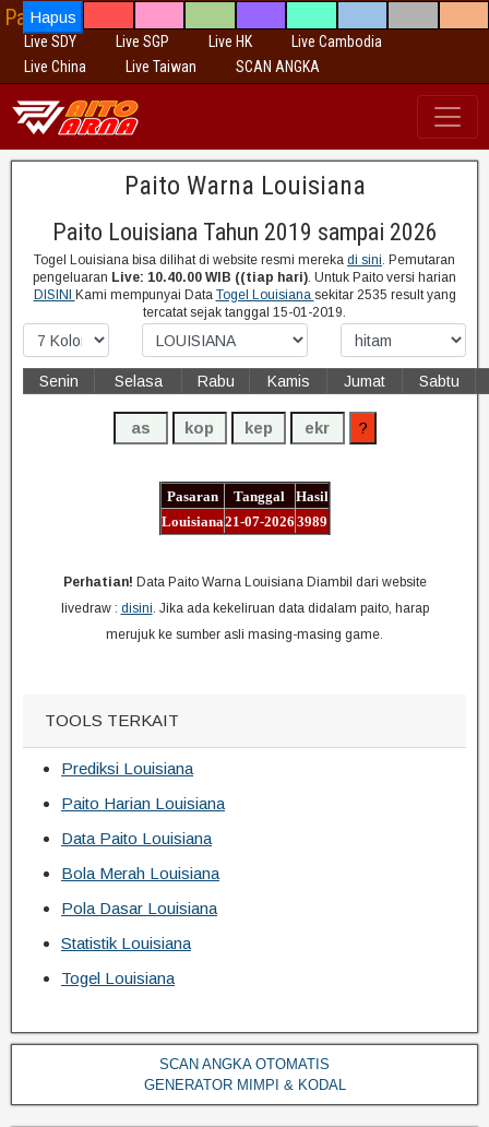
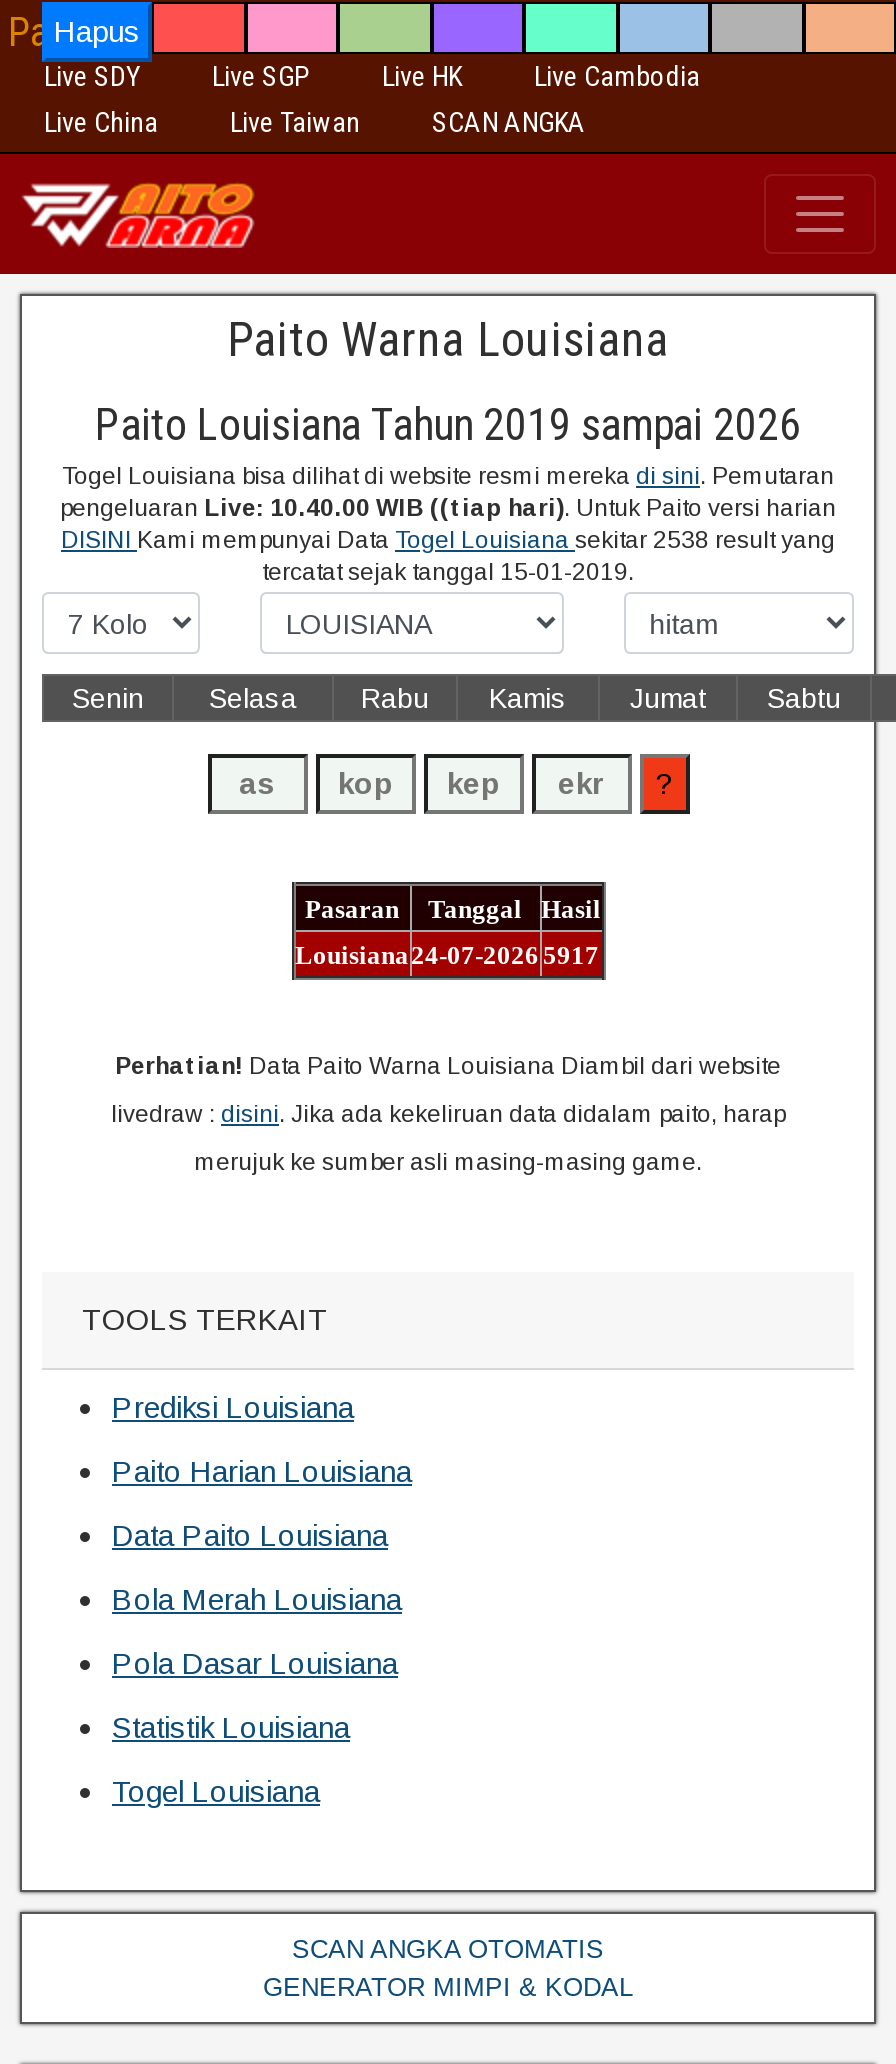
- DISINI Kami mempunyai Data Togel Louisiana sekitar 2535 result yang
+ DISINI Kami mempunyai Data Togel Louisiana sekitar 2538 result yang

- Louisiana21-07-2026 3989
+ Louisiana24-07-2026 5917
